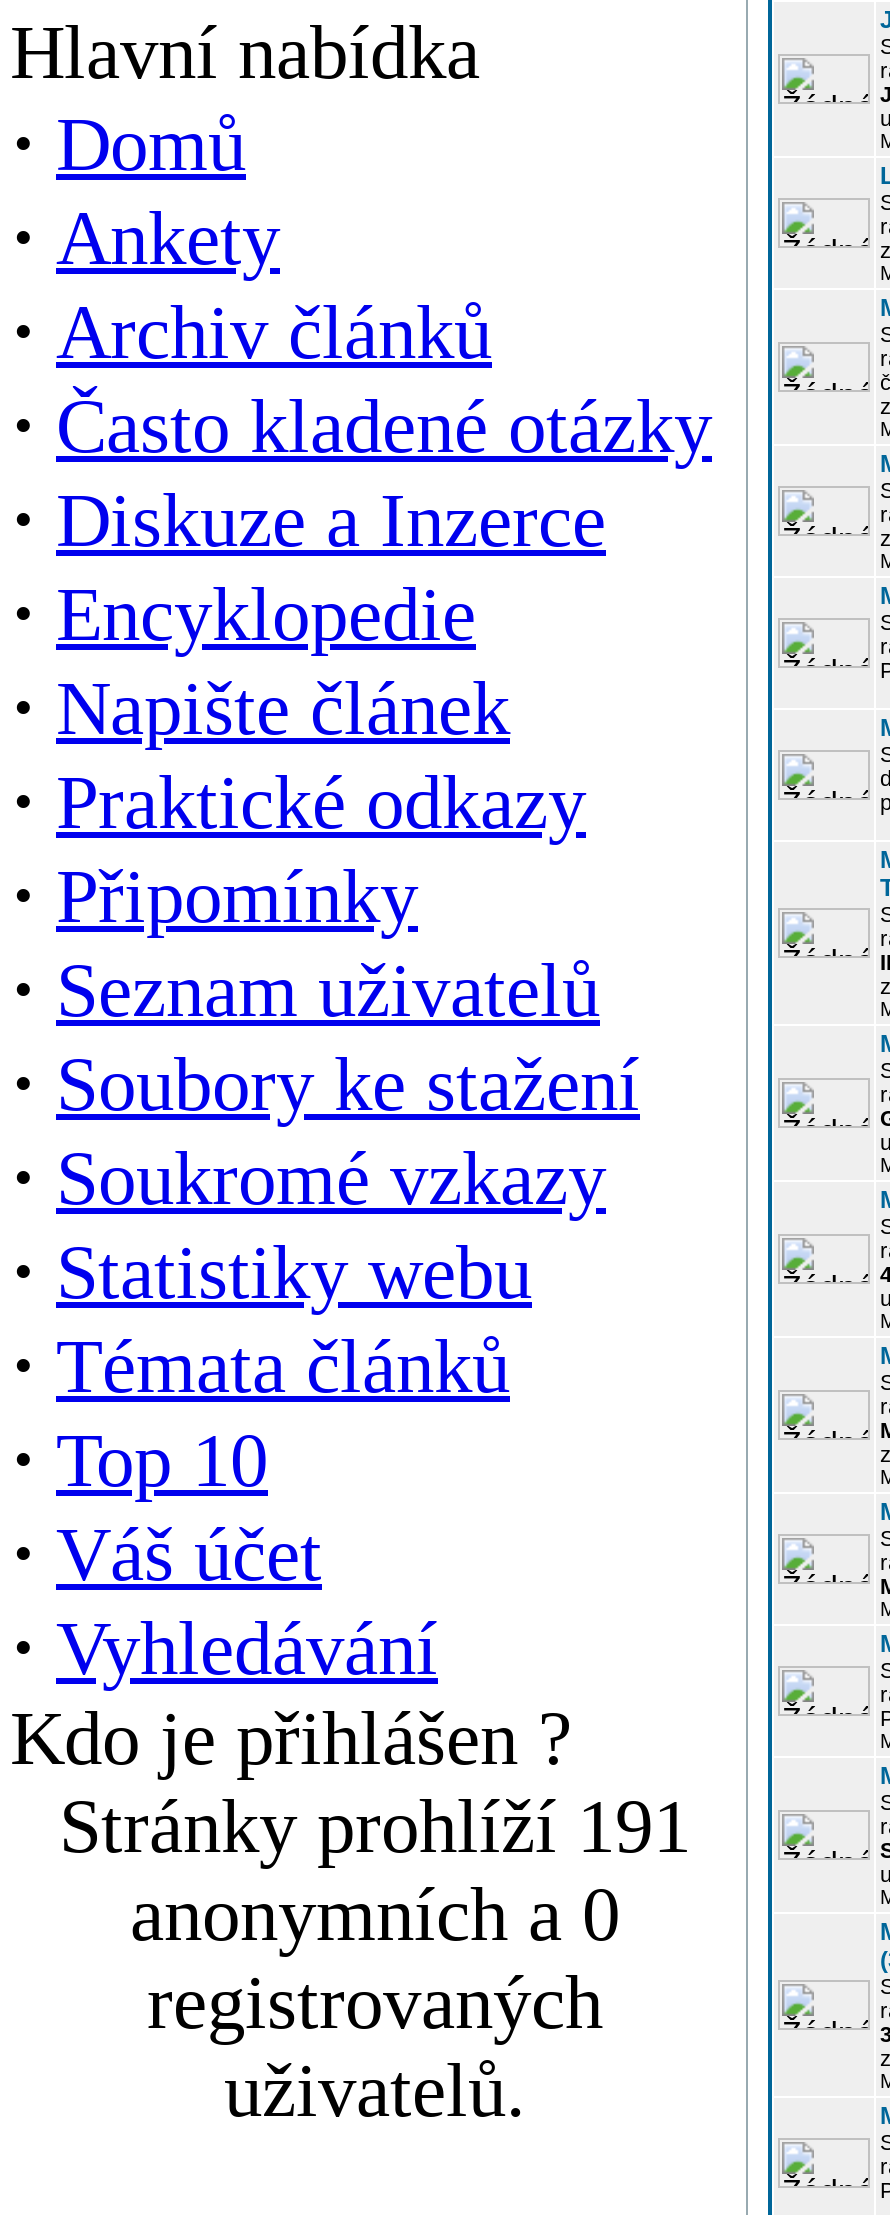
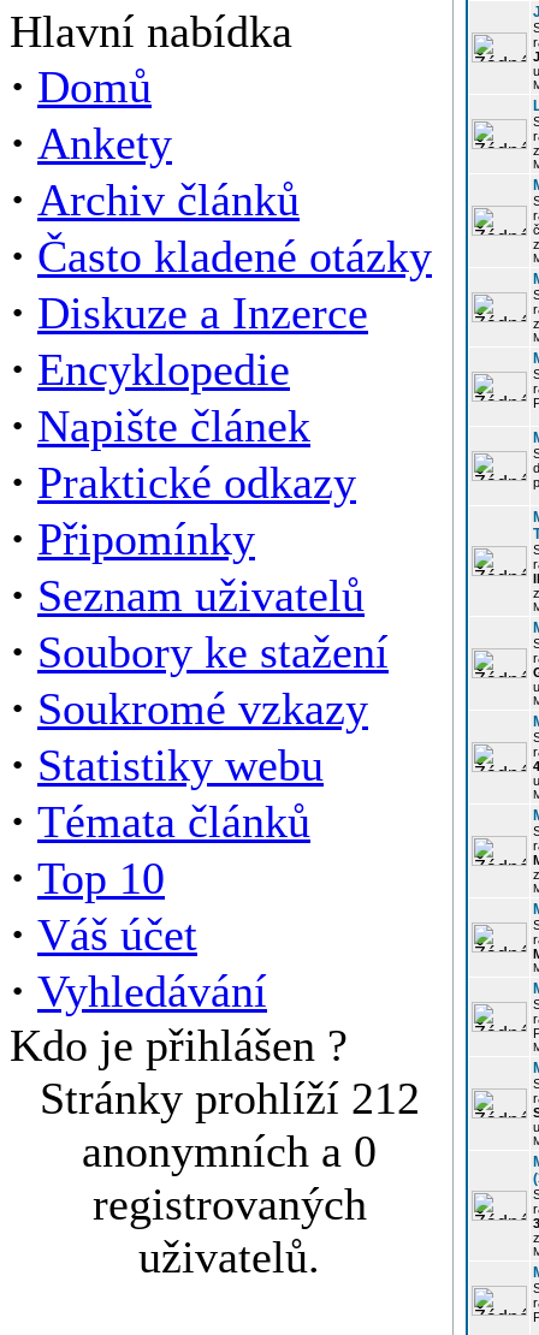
- Stránky prohlíží 191
+ Stránky prohlíží 212
